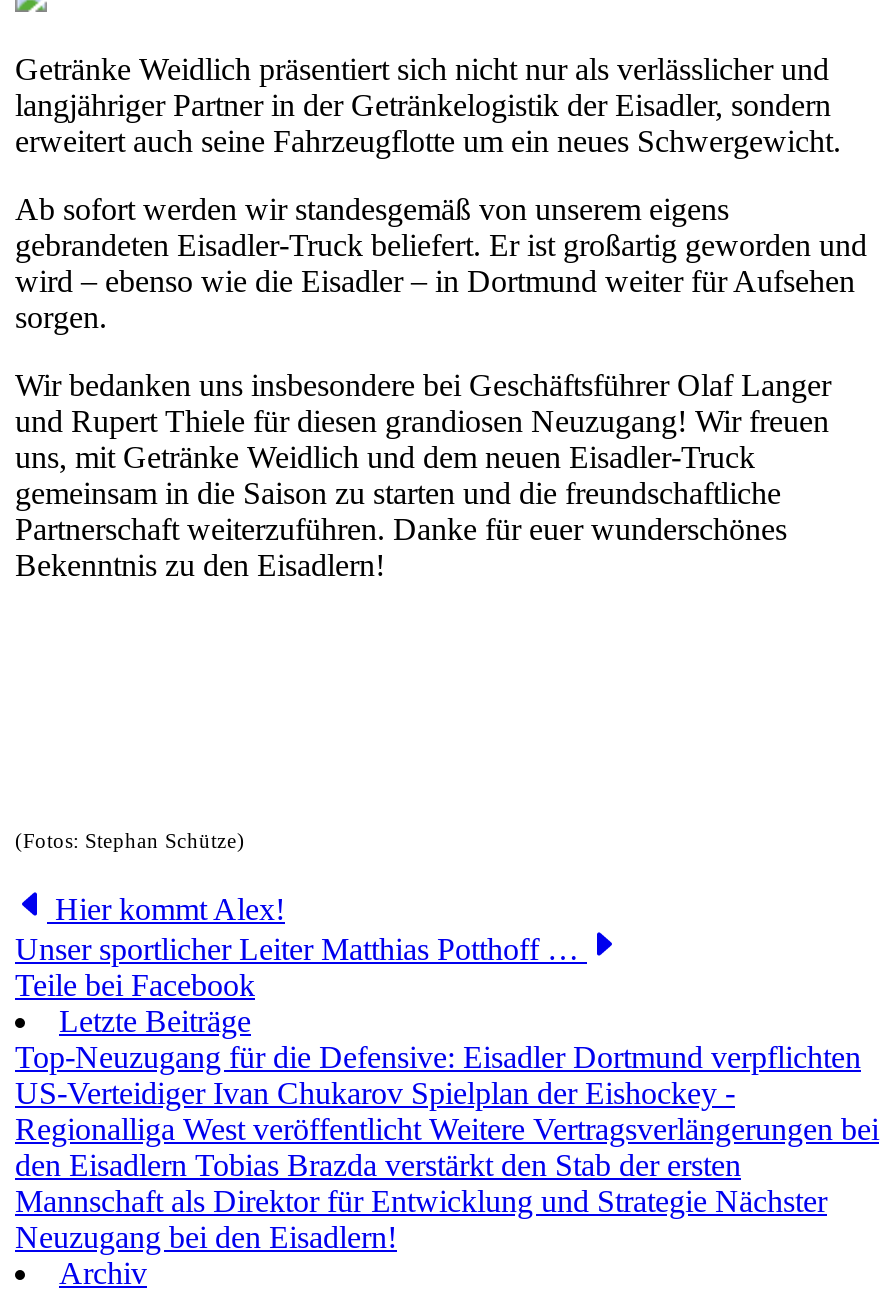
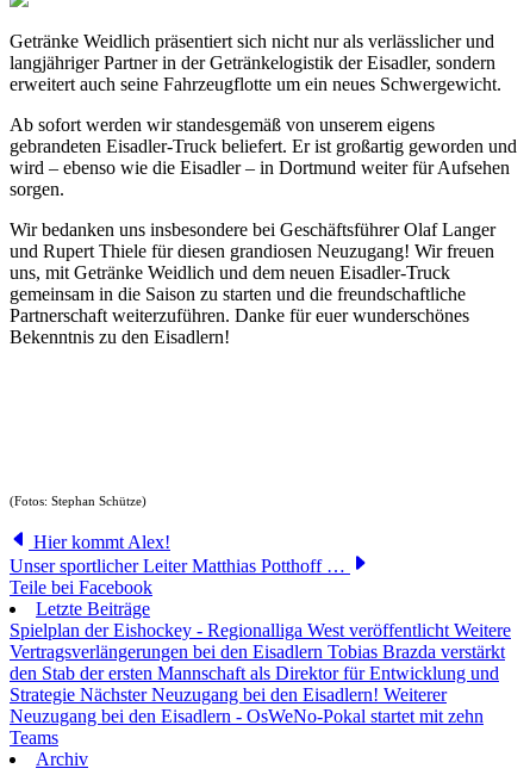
- Top-Neuzugang für die Defensive: Eisadler Dortmund verpflichten
- US-Verteidiger Ivan Chukarov Spielplan der Eishockey -
- Regionalliga West veröffentlicht Weitere Vertragsverlängerungen bei
- den Eisadlern Tobias Brazda verstärkt den Stab der ersten
- Mannschaft als Direktor für Entwicklung und Strategie Nächster
- Neuzugang bei den Eisadlern!
+ Spielplan der Eishockey - Regionalliga West veröffentlicht Weitere
+ Vertragsverlängerungen bei den Eisadlern Tobias Brazda verstärkt
+ den Stab der ersten Mannschaft als Direktor für Entwicklung und
+ Strategie Nächster Neuzugang bei den Eisadlern! Weiterer
+ Neuzugang bei den Eisadlern - OsWeNo-Pokal startet mit zehn
+ Teams
